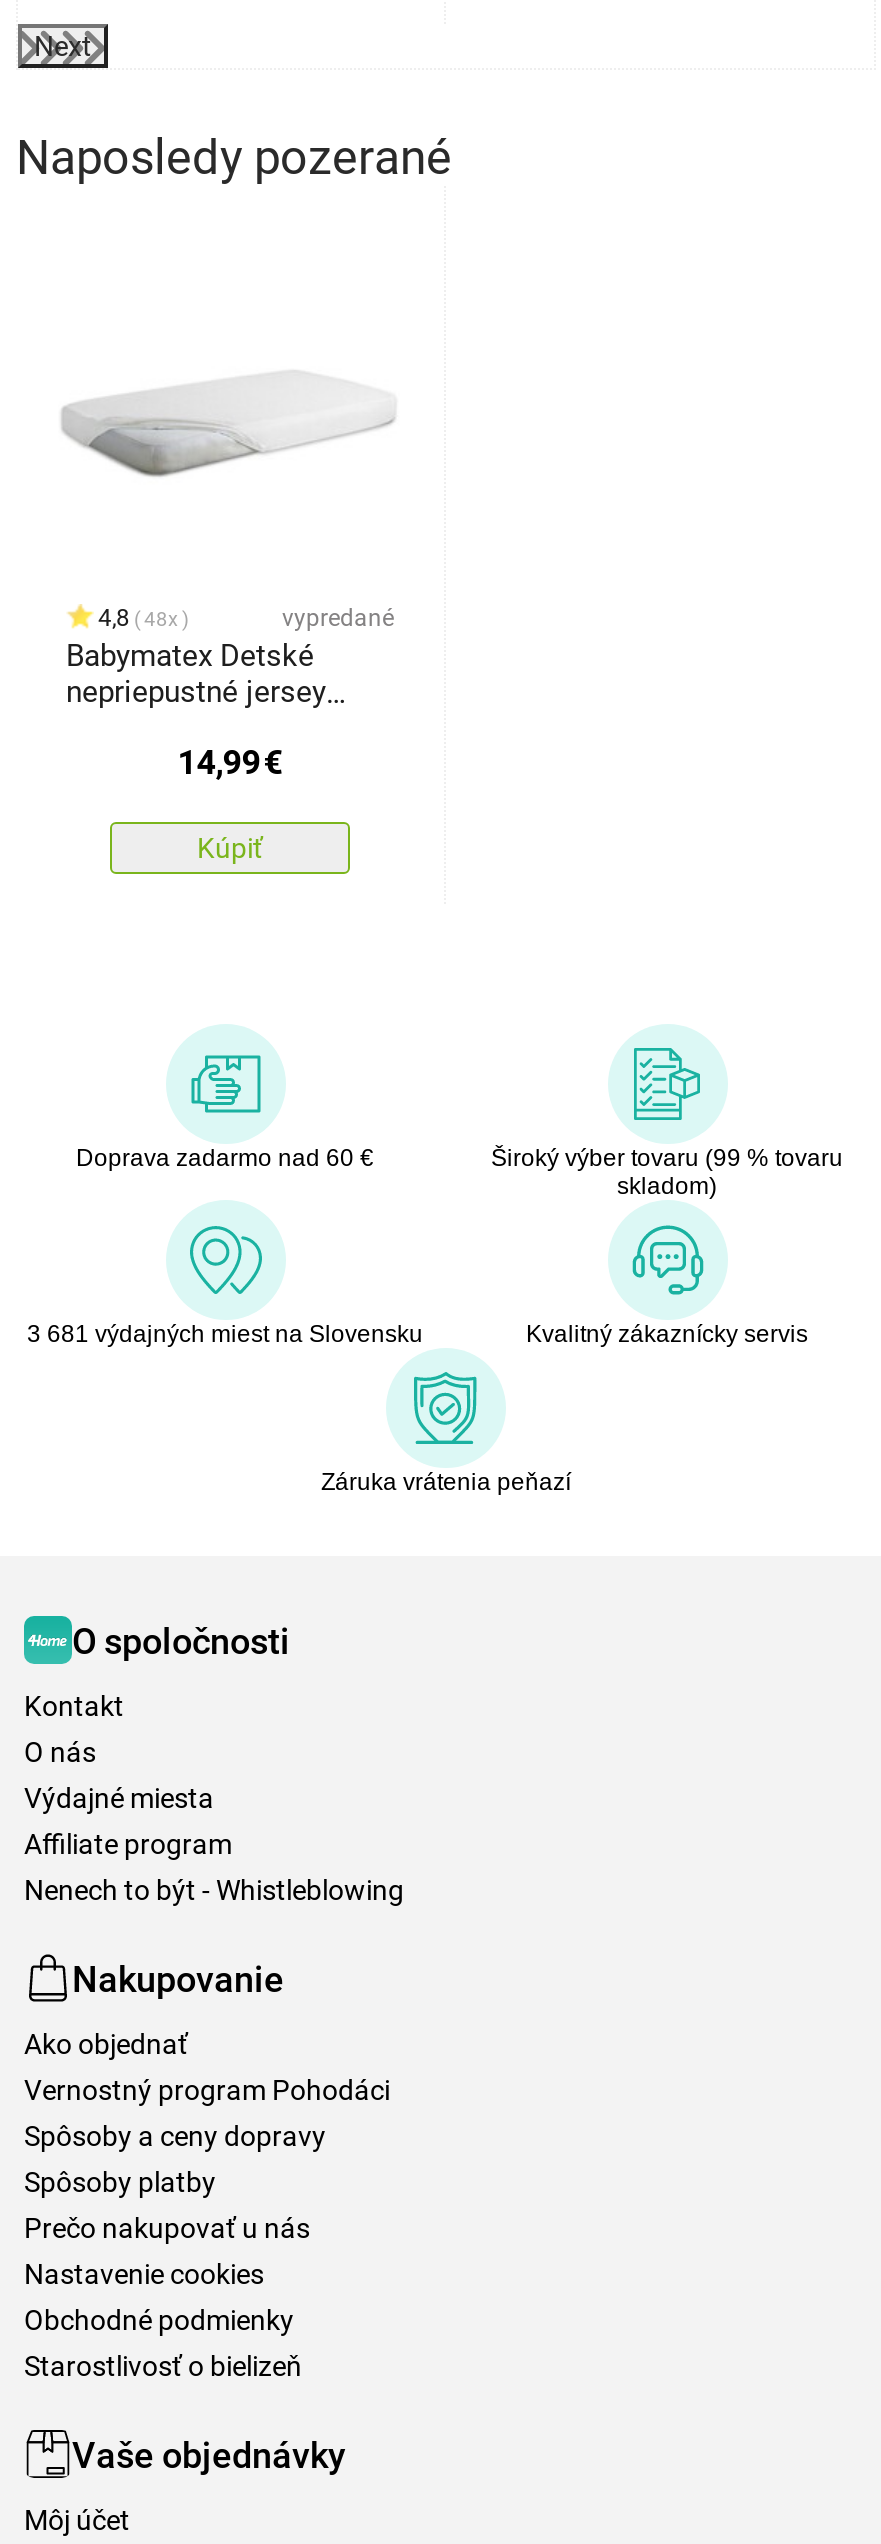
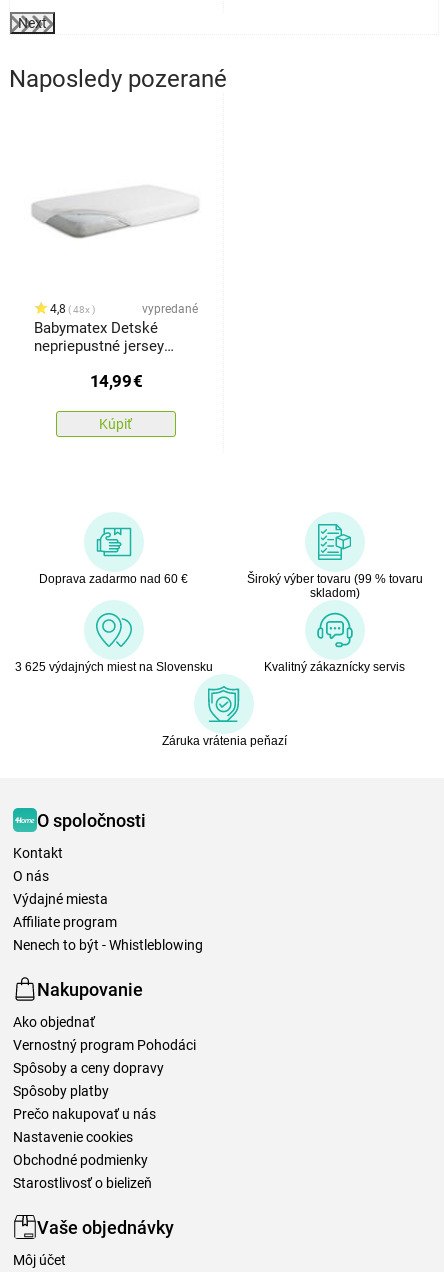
- 3 681 výdajných miest na Slovensku
+ 3 625 výdajných miest na Slovensku
